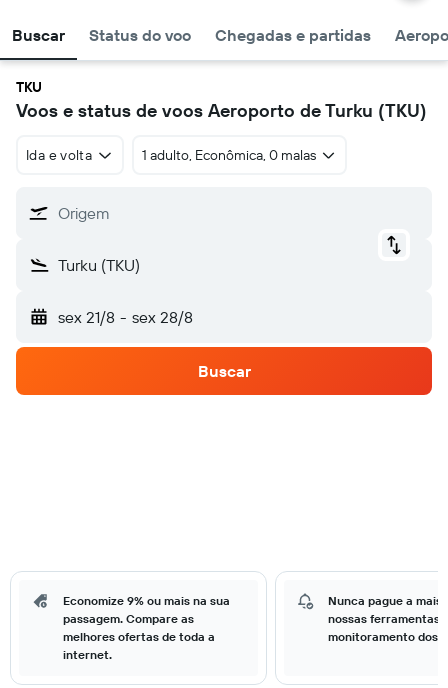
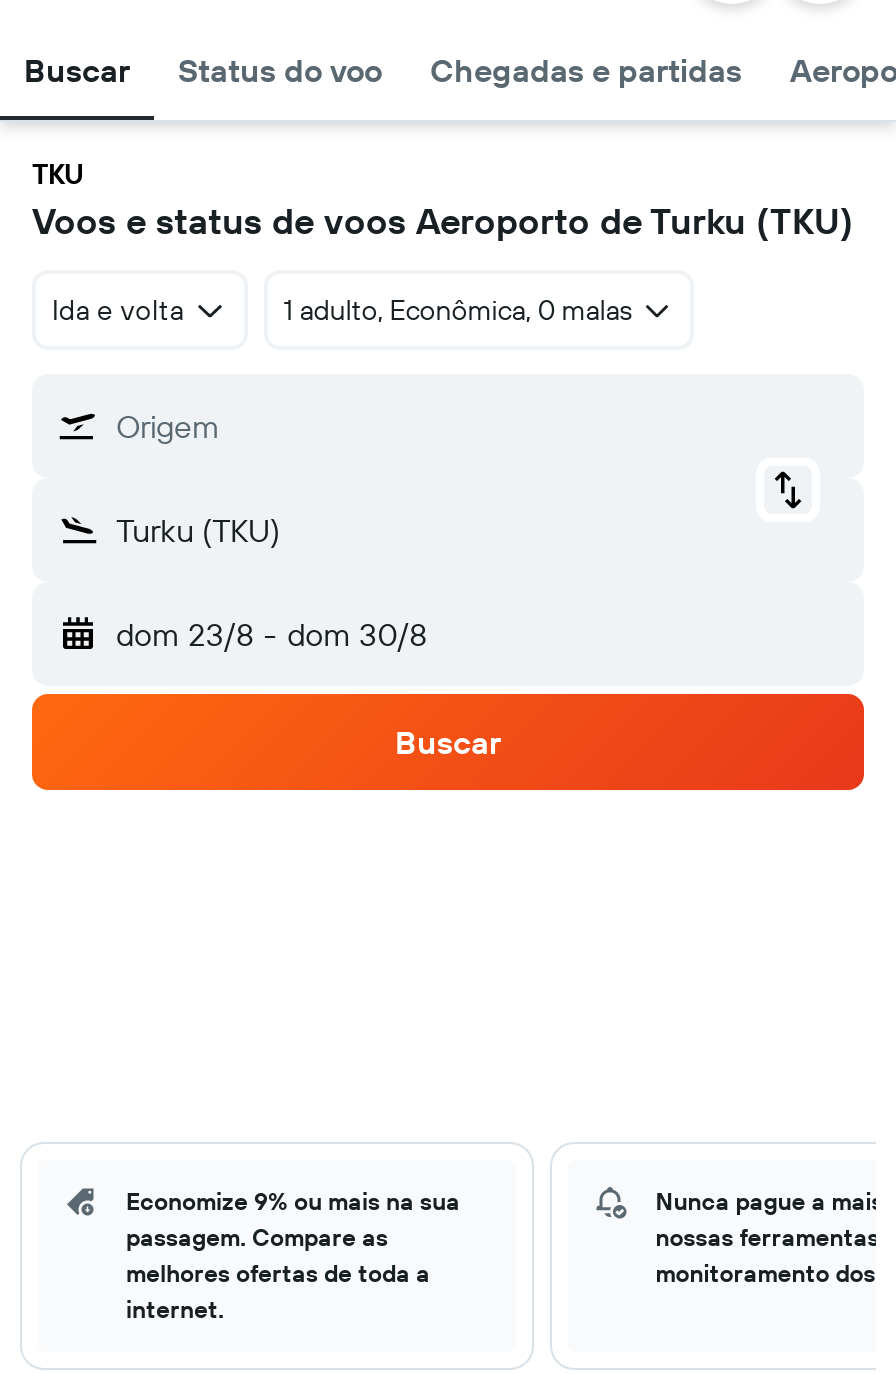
- sex 21/8 - sex 28/8
+ dom 23/8 - dom 30/8
